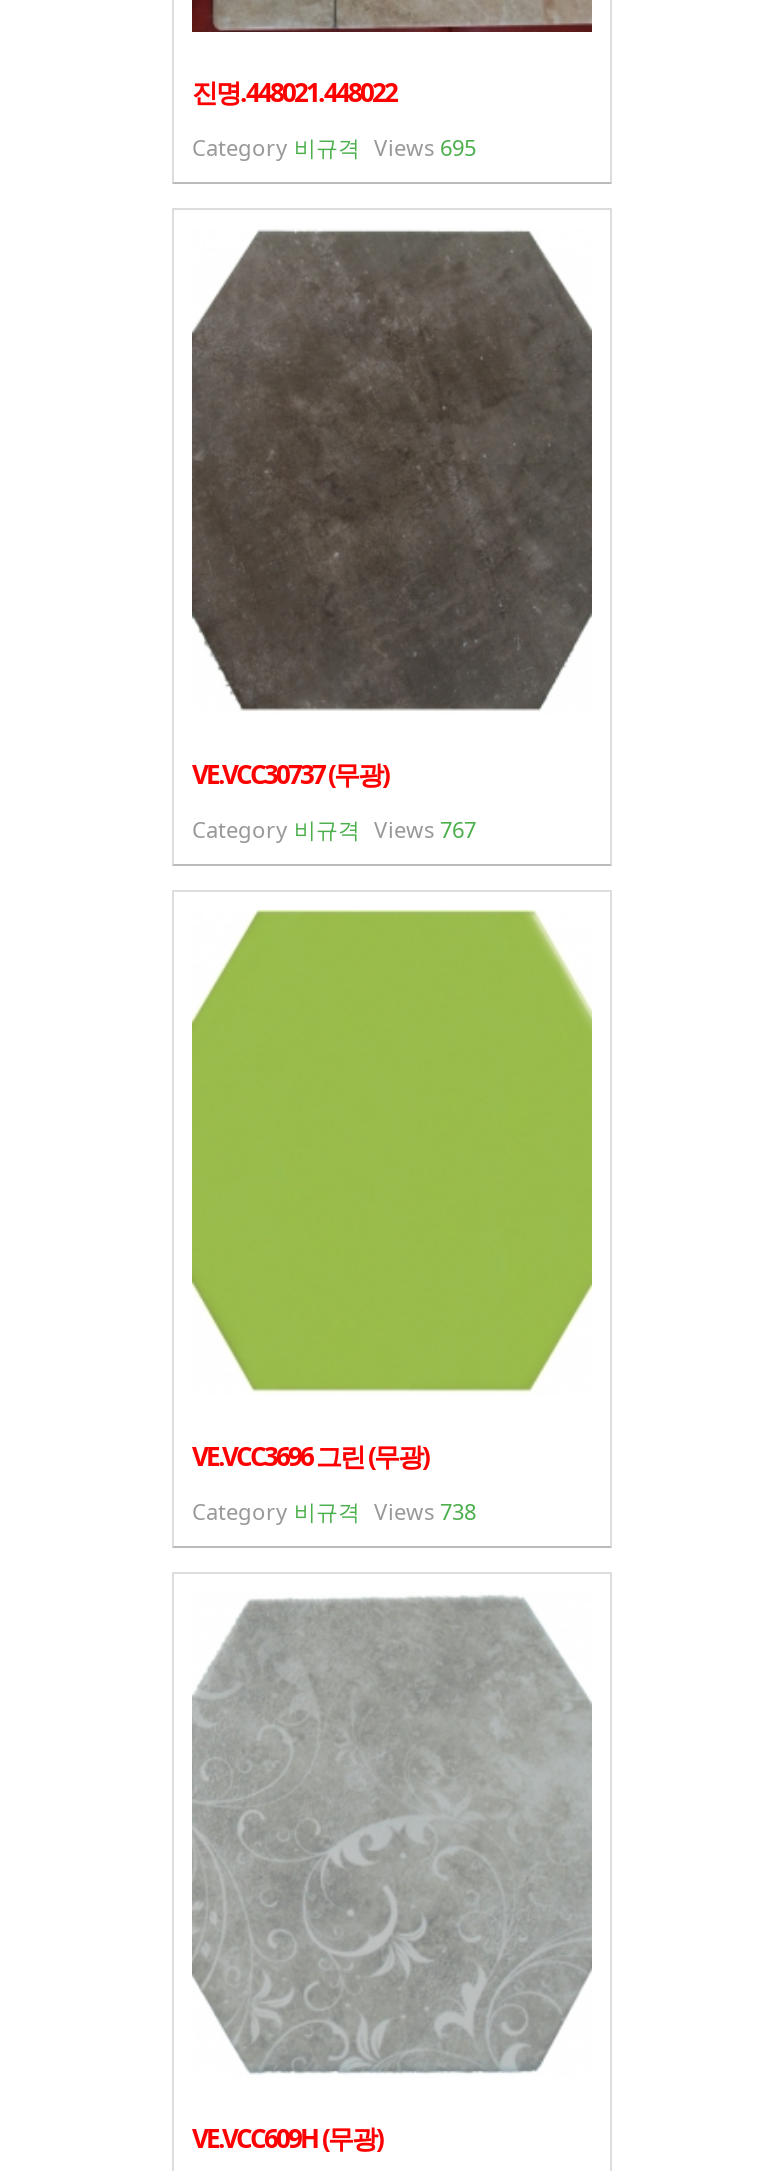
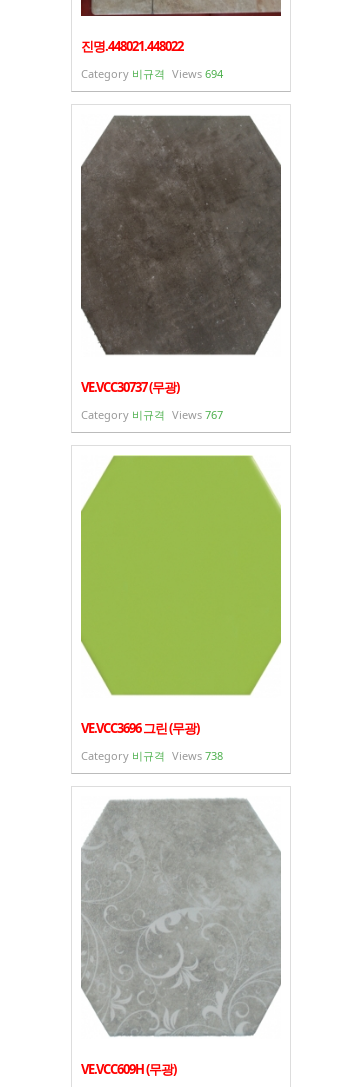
- Category 비규격 Views 695
+ Category 비규격 Views 694
